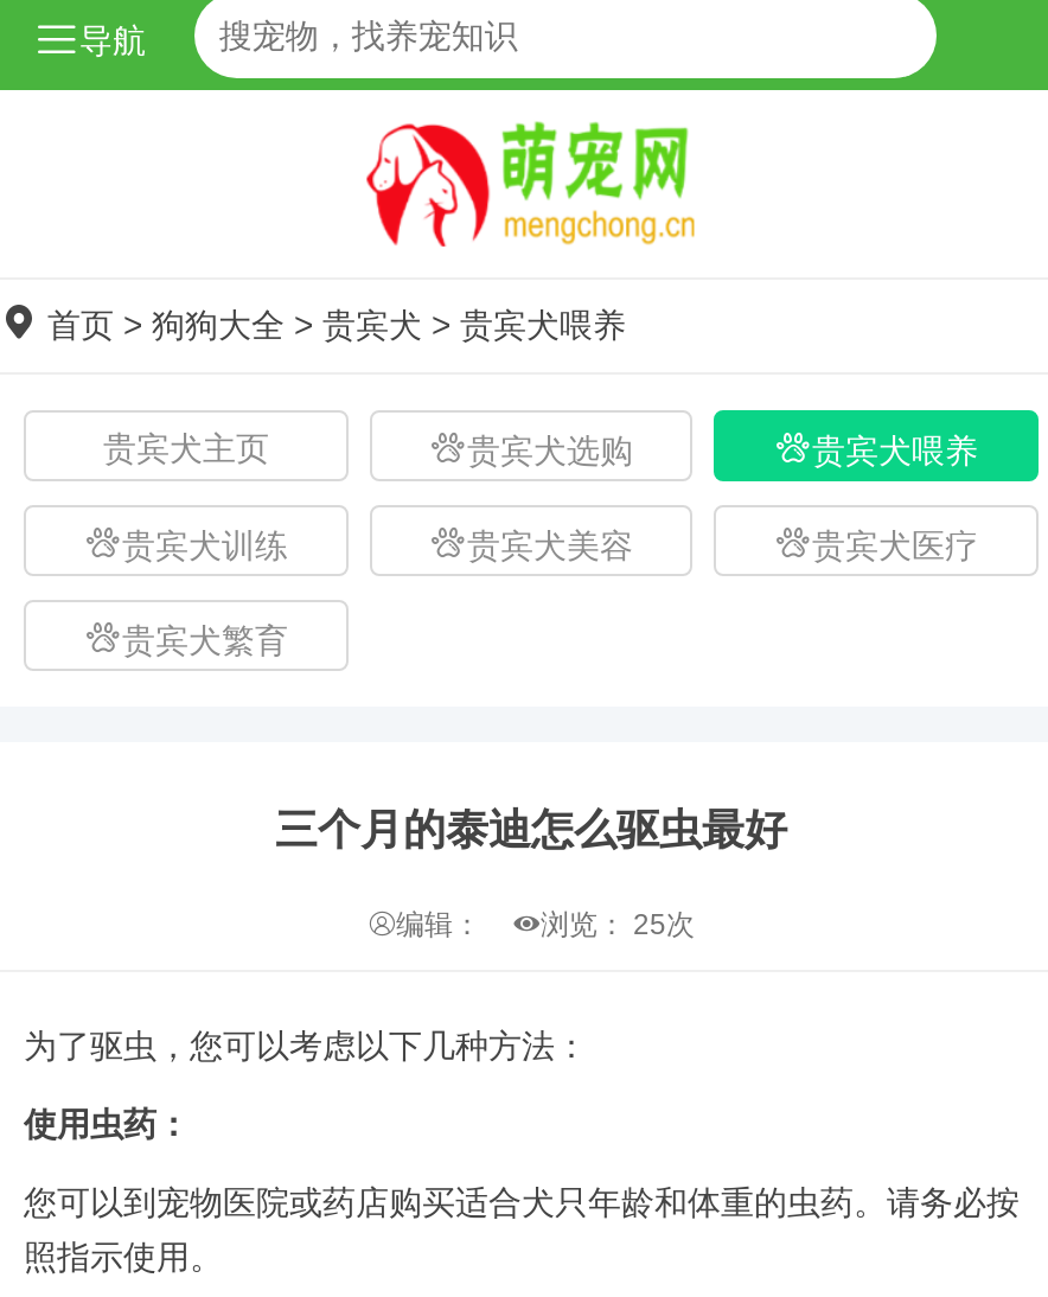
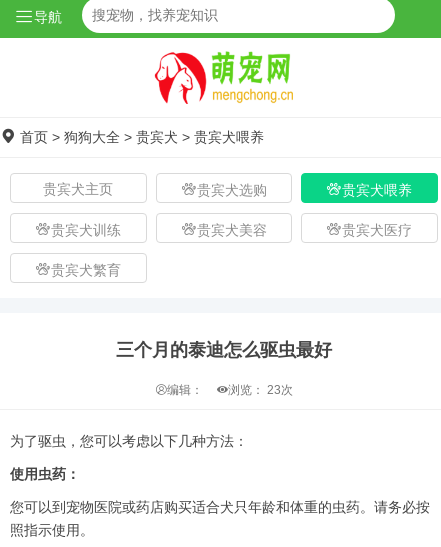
- 编辑： 浏览：25次
+ 编辑： 浏览：23次
